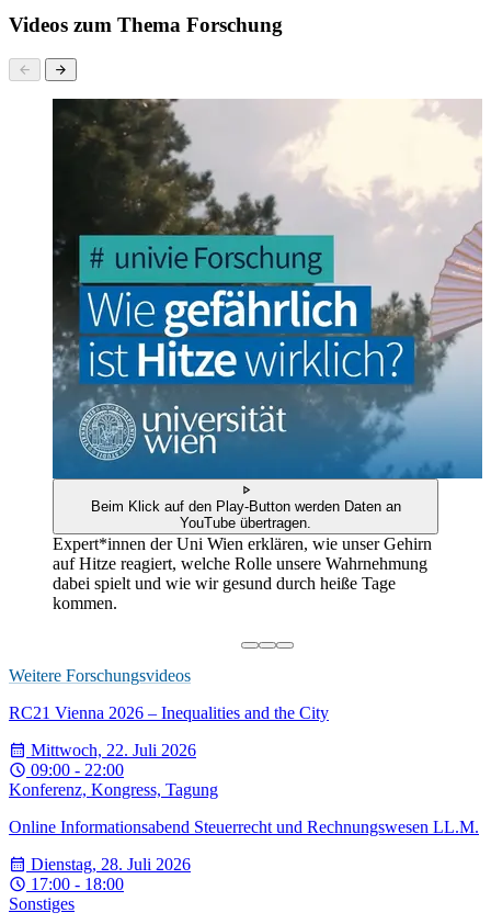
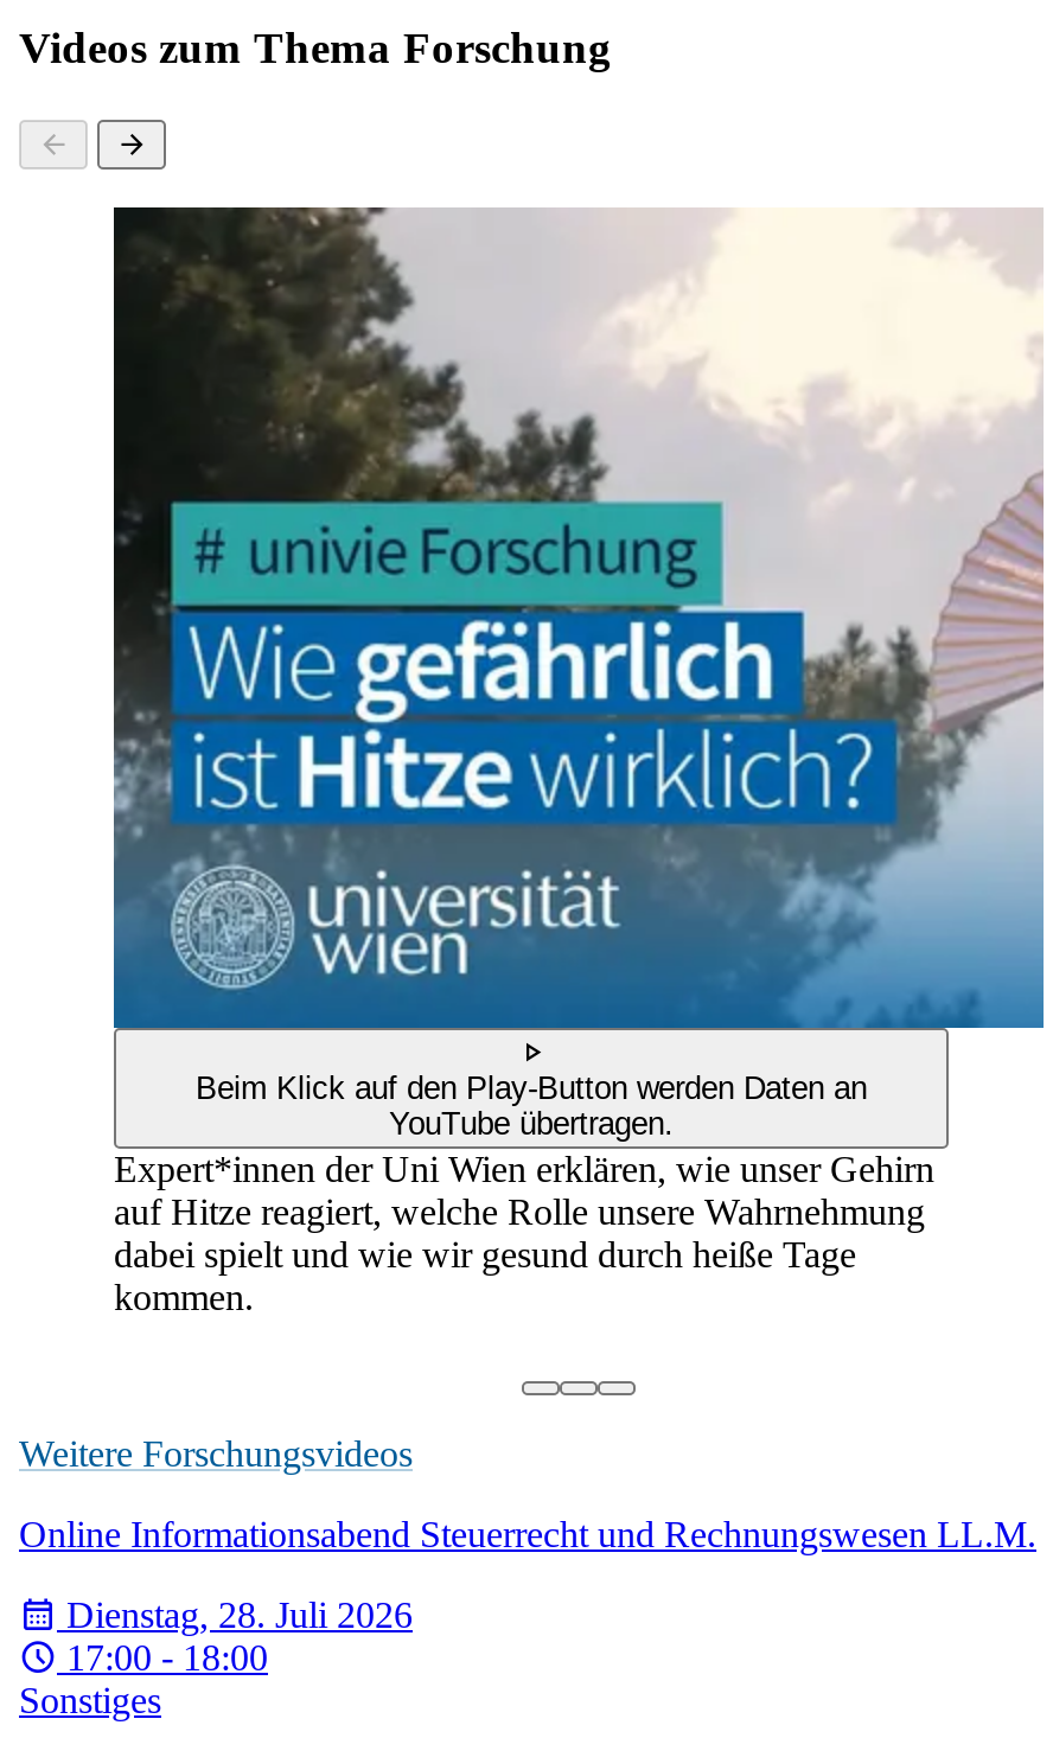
- RC21 Vienna 2026 – Inequalities and the City
- Mittwoch, 22. Juli 2026
- 09:00 - 22:00
- Konferenz, Kongress, Tagung
